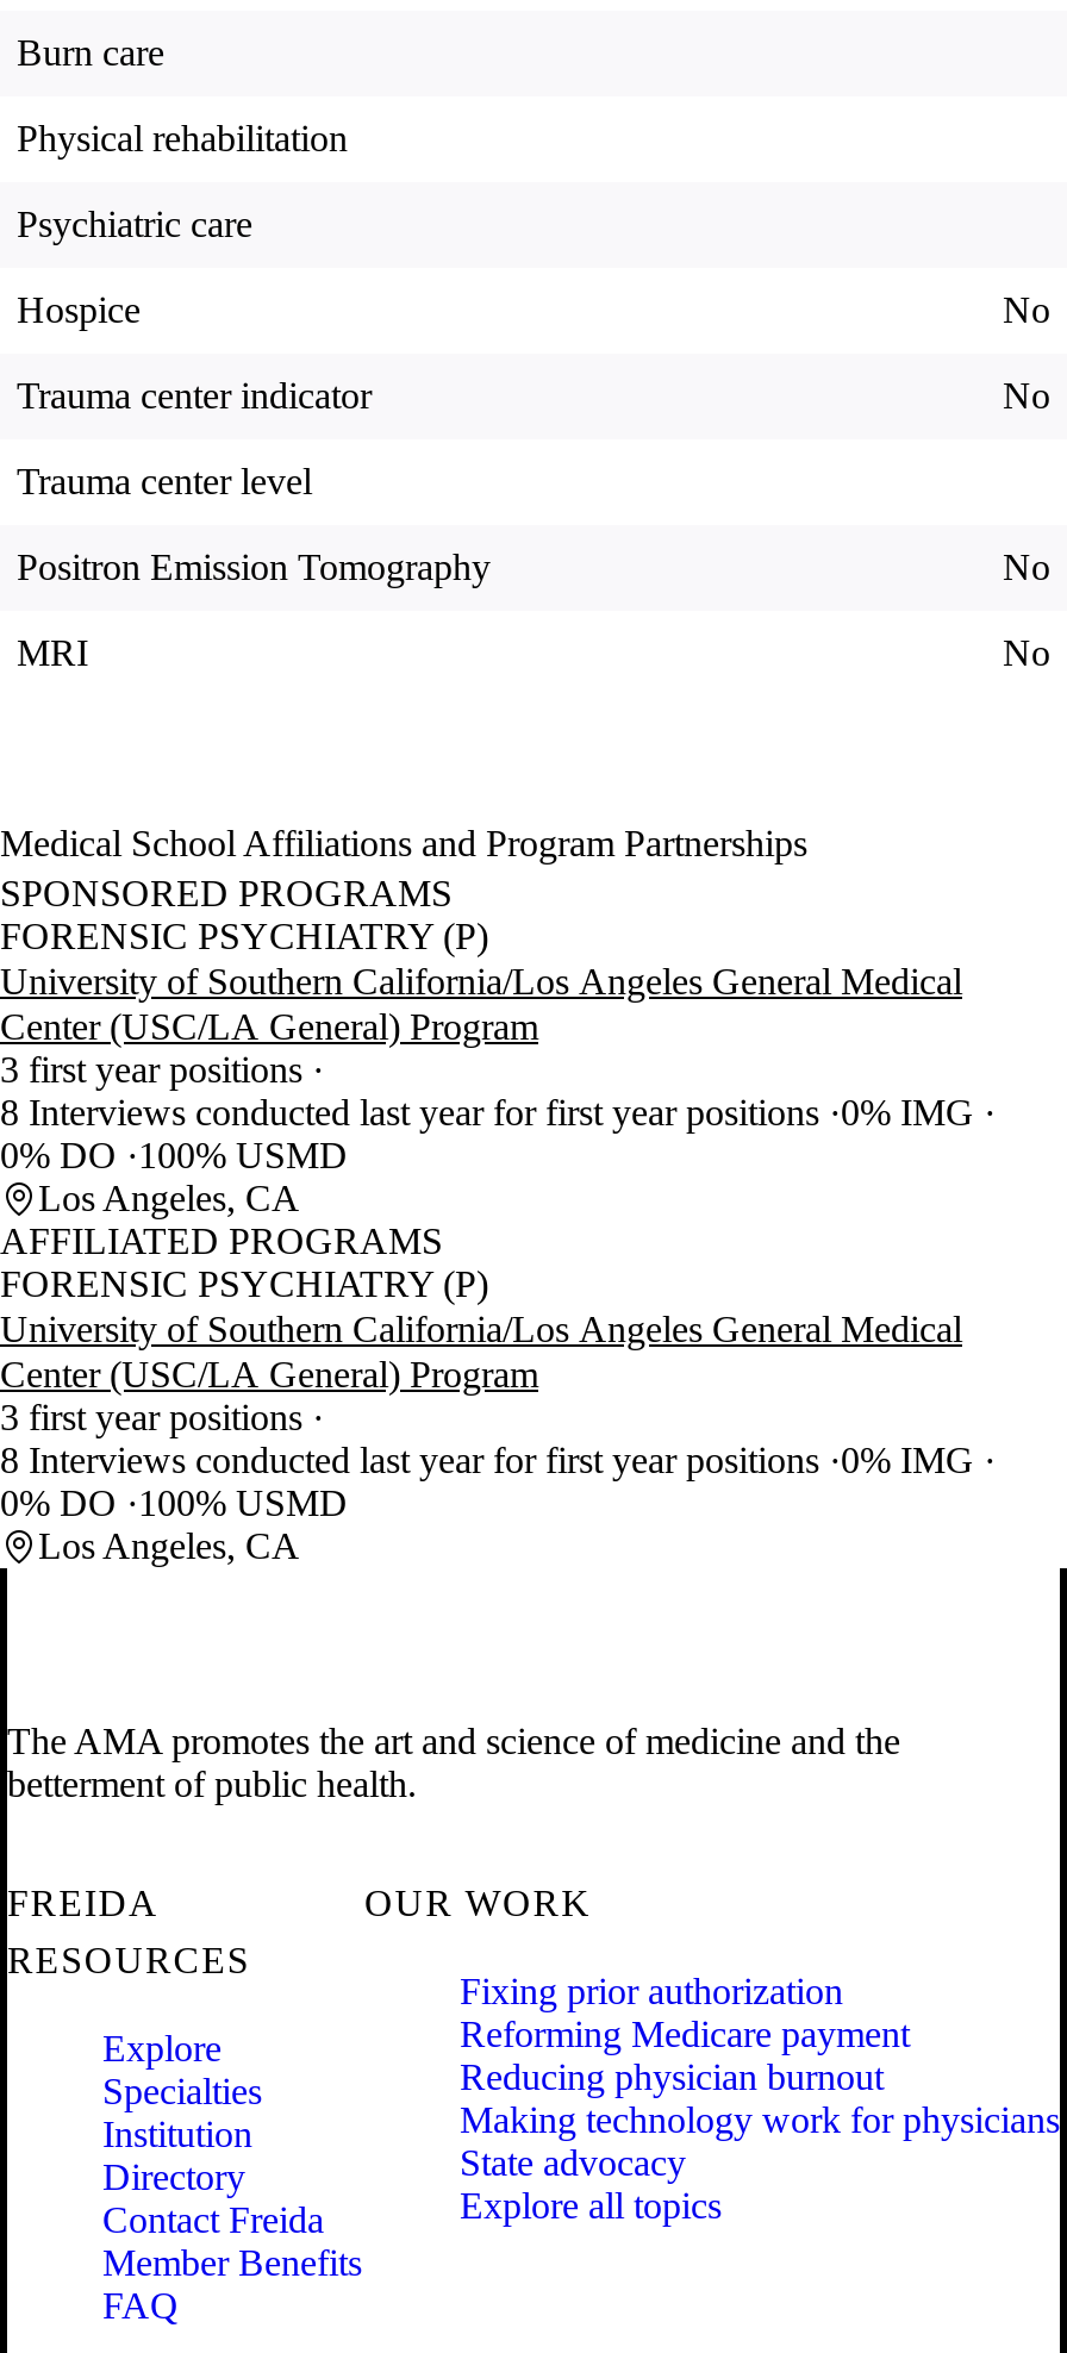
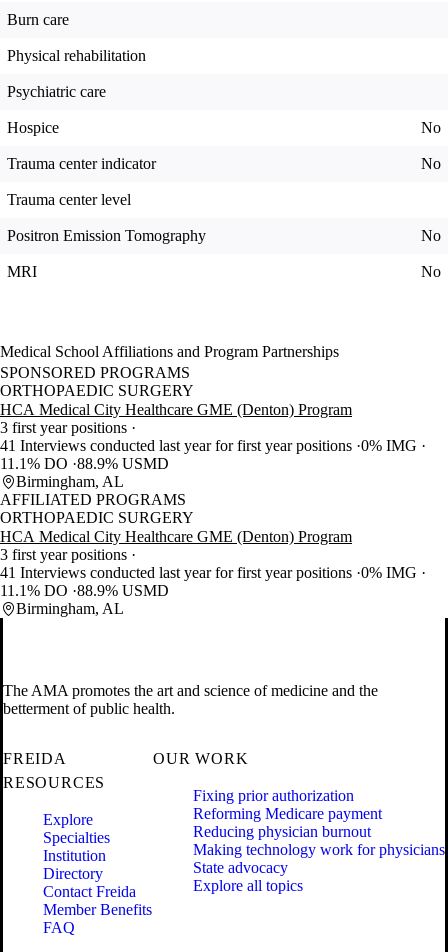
- FORENSIC PSYCHIATRY (P)
- University of Southern California/Los Angeles General Medical
- Center (USC/LA General) Program
+ ORTHOPAEDIC SURGERY
+ HCA Medical City Healthcare GME (Denton) Program

- 8 Interviews conducted last year for first year positions 0% IMG
- 0% DO 100% USMD
- Los Angeles, CA
+ 41 Interviews conducted last year for first year positions 0% IMG
+ 11.1% DO 88.9% USMD
+ Birmingham, AL

- FORENSIC PSYCHIATRY (P)
- University of Southern California/Los Angeles General Medical
- Center (USC/LA General) Program
+ ORTHOPAEDIC SURGERY
+ HCA Medical City Healthcare GME (Denton) Program

- 8 Interviews conducted last year for first year positions 0% IMG
- 0% DO 100% USMD
- Los Angeles, CA
+ 41 Interviews conducted last year for first year positions 0% IMG
+ 11.1% DO 88.9% USMD
+ Birmingham, AL
